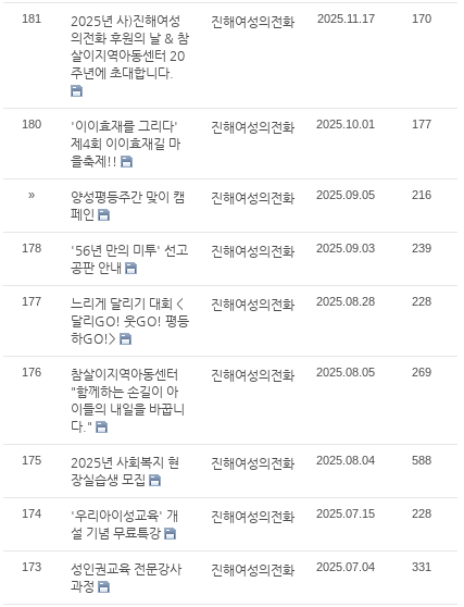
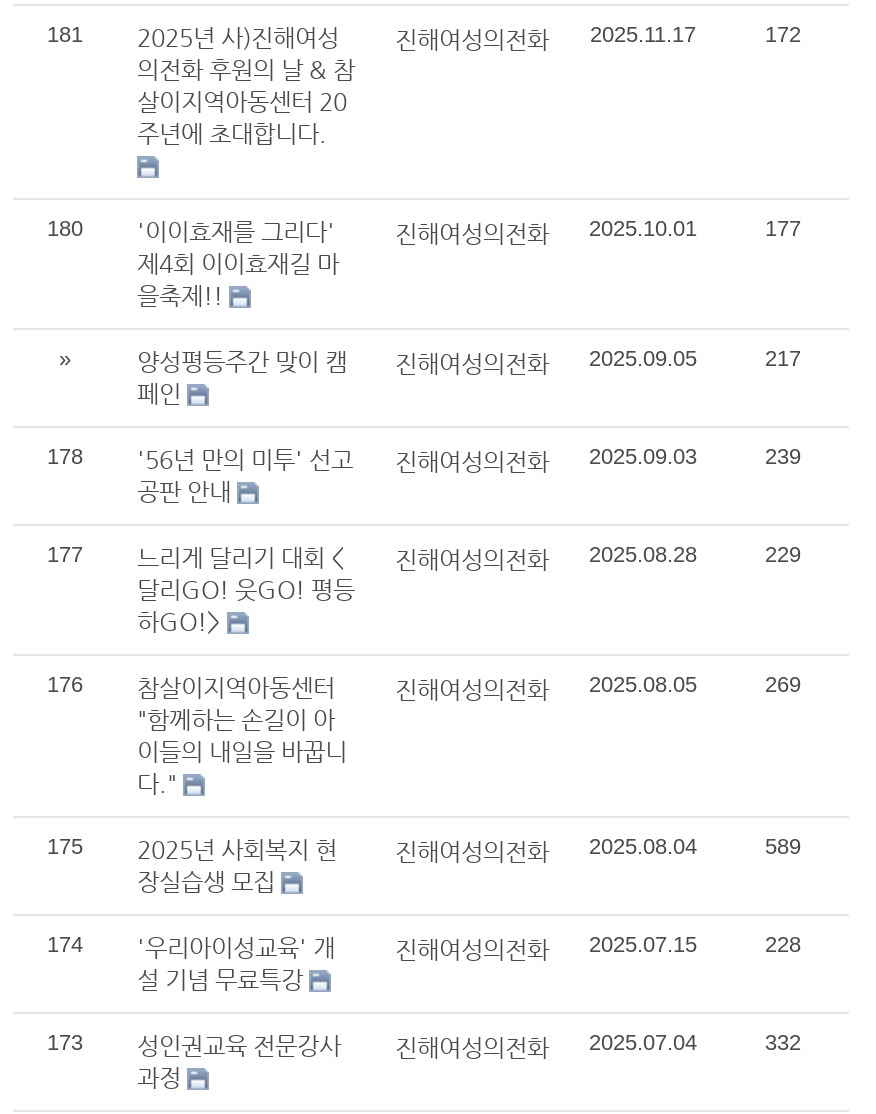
- 170
+ 172

- 216
+ 217

- 228
+ 229

- 588
+ 589

- 331
+ 332
